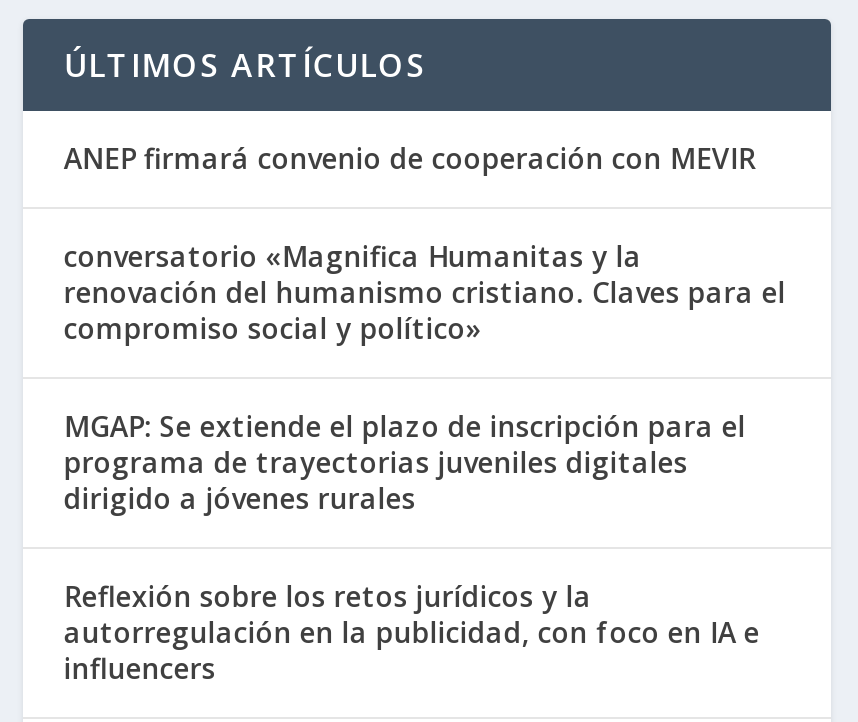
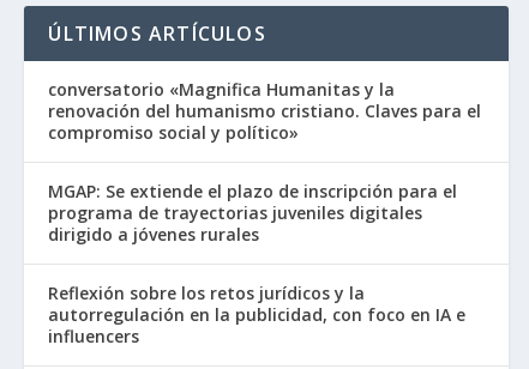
- ANEP firmará convenio de cooperación con MEVIR
